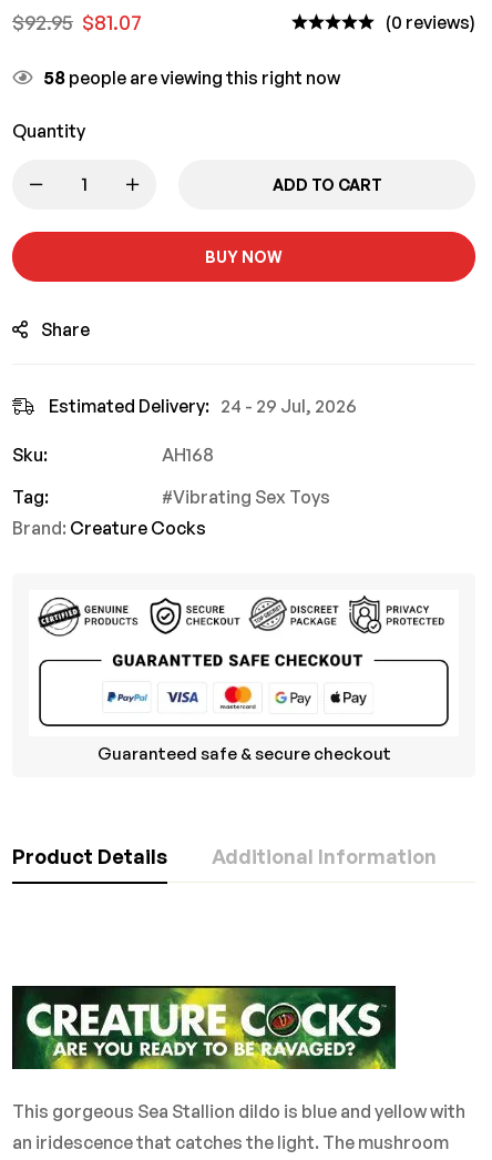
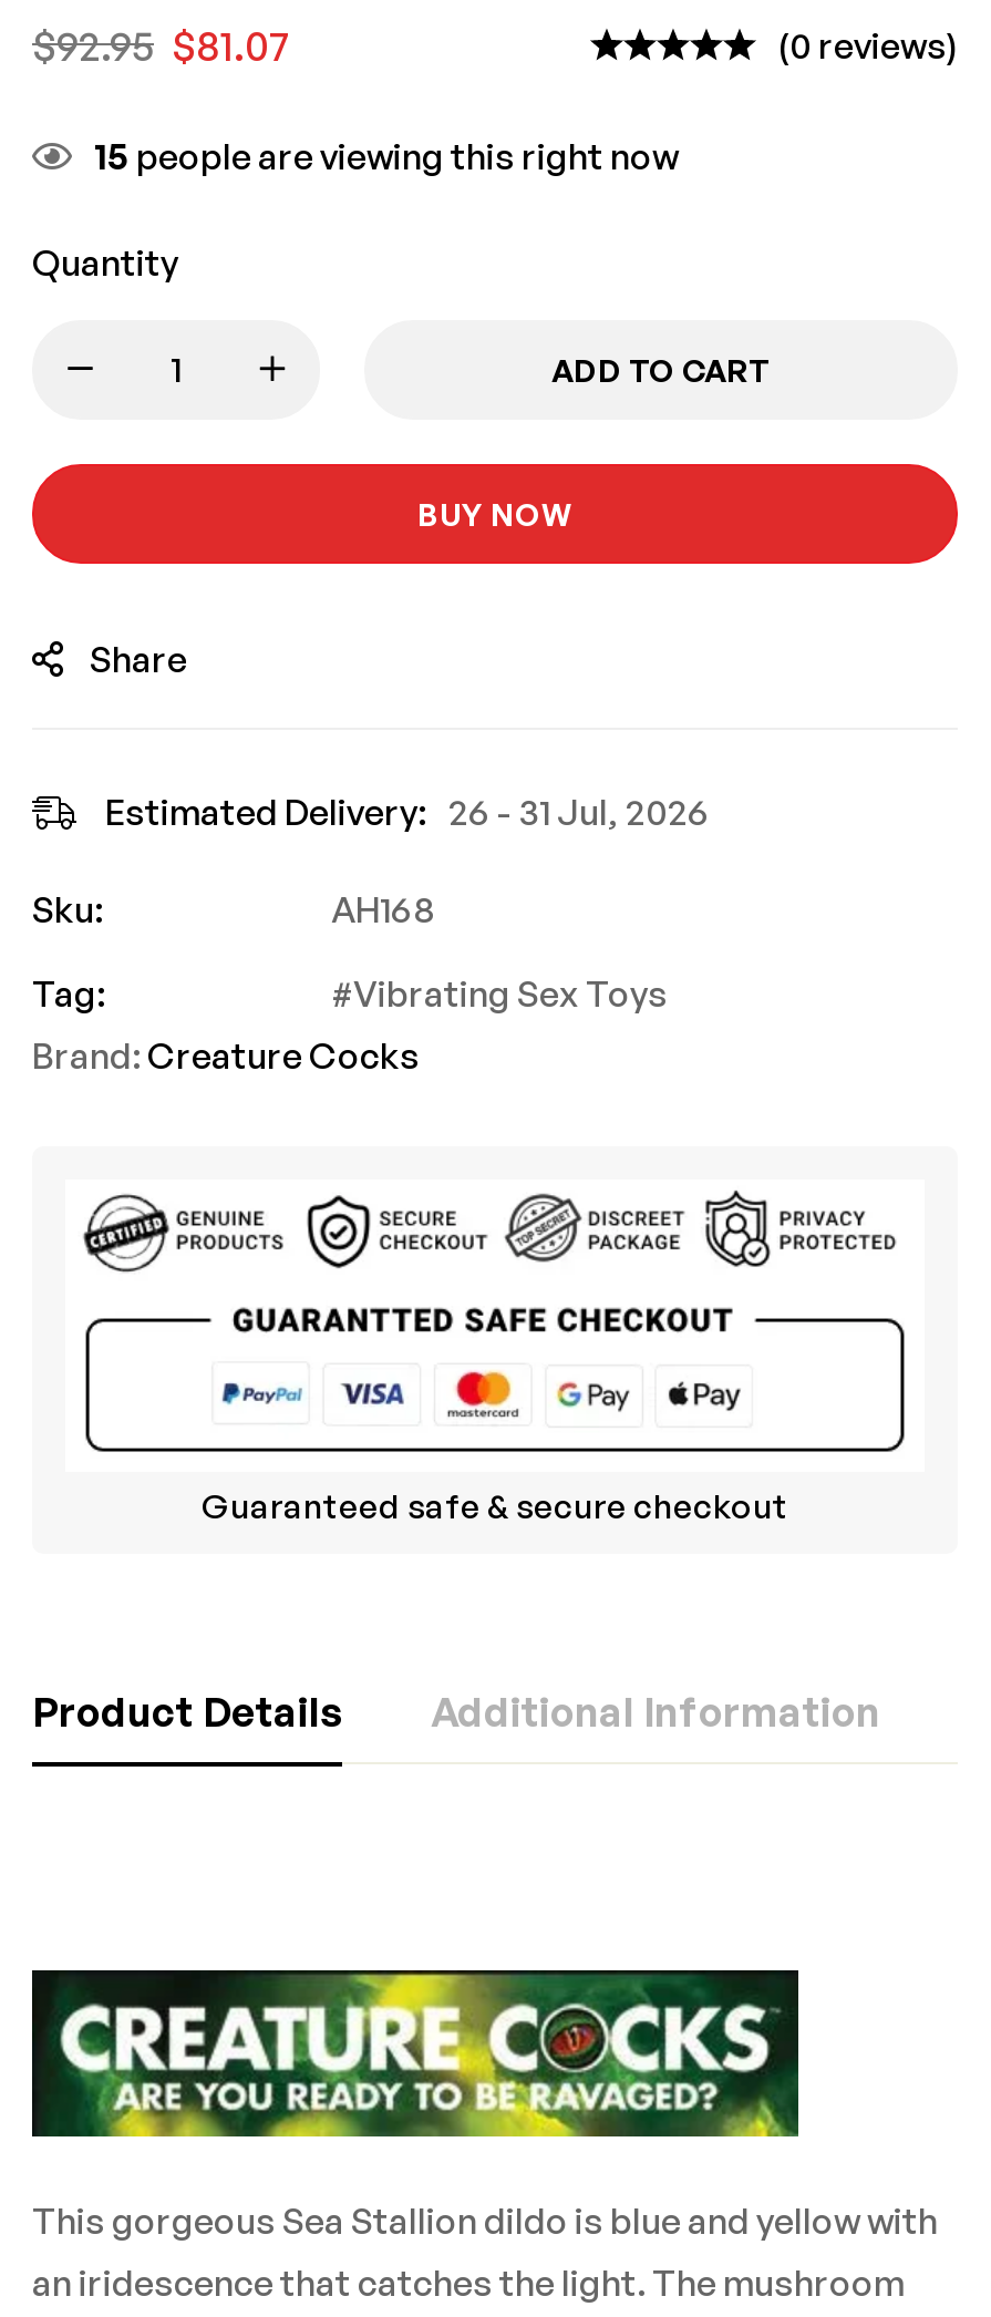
- 58 people are viewing this right now
+ 15 people are viewing this right now

- Estimated Delivery: 24 - 29 Jul, 2026
+ Estimated Delivery: 26 - 31 Jul, 2026
